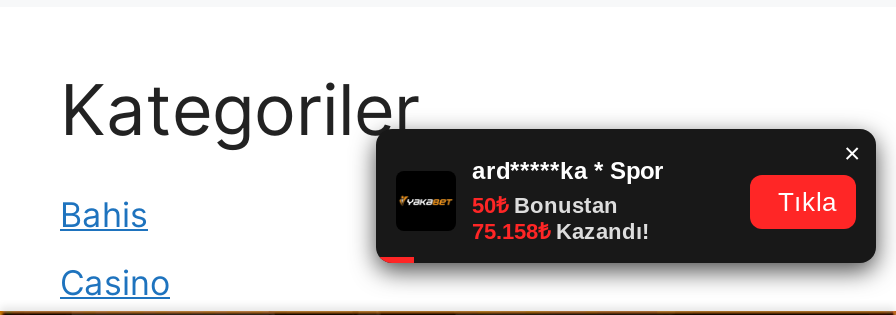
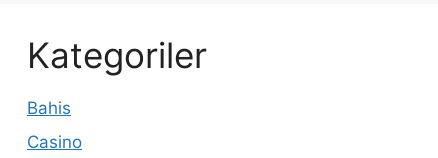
- [image]
